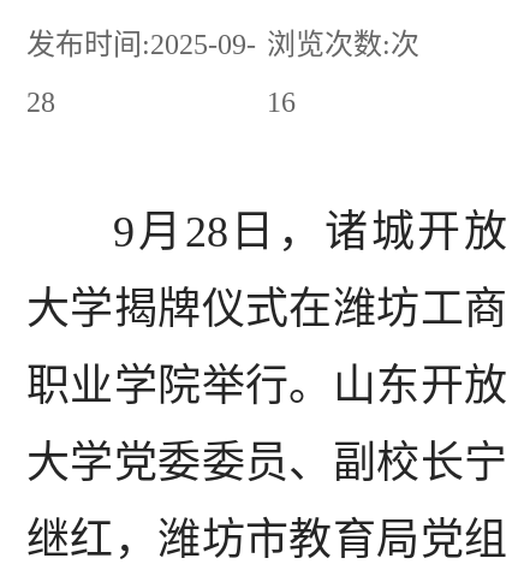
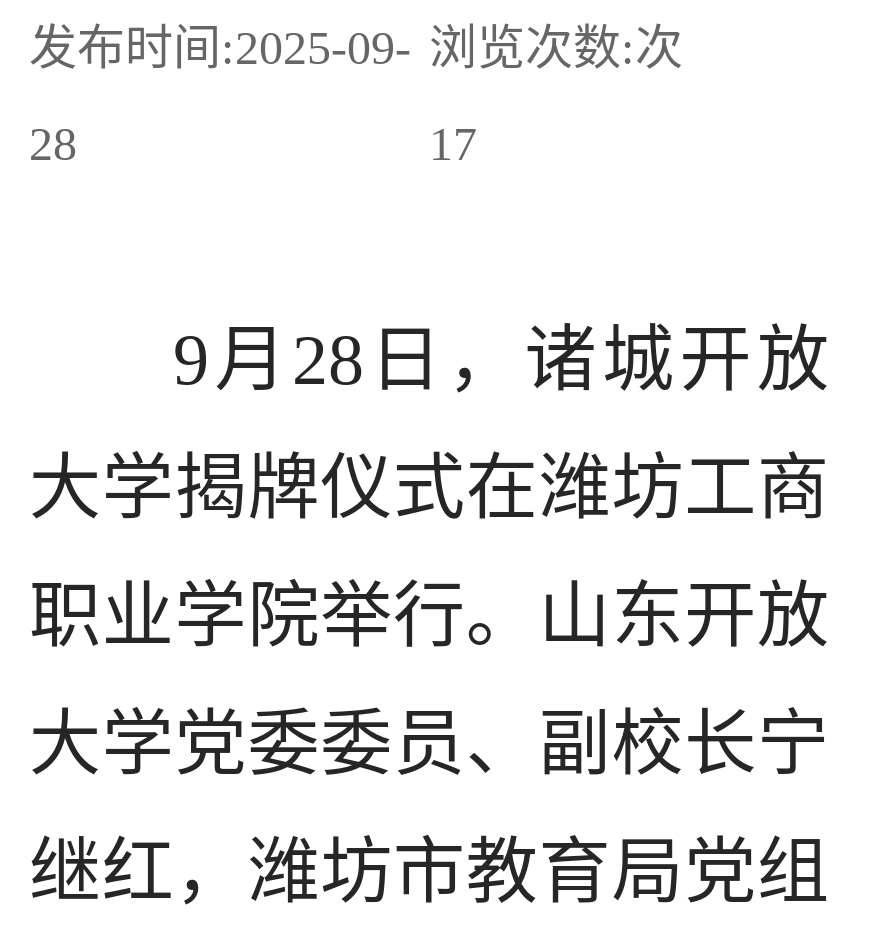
- 16
+ 17
